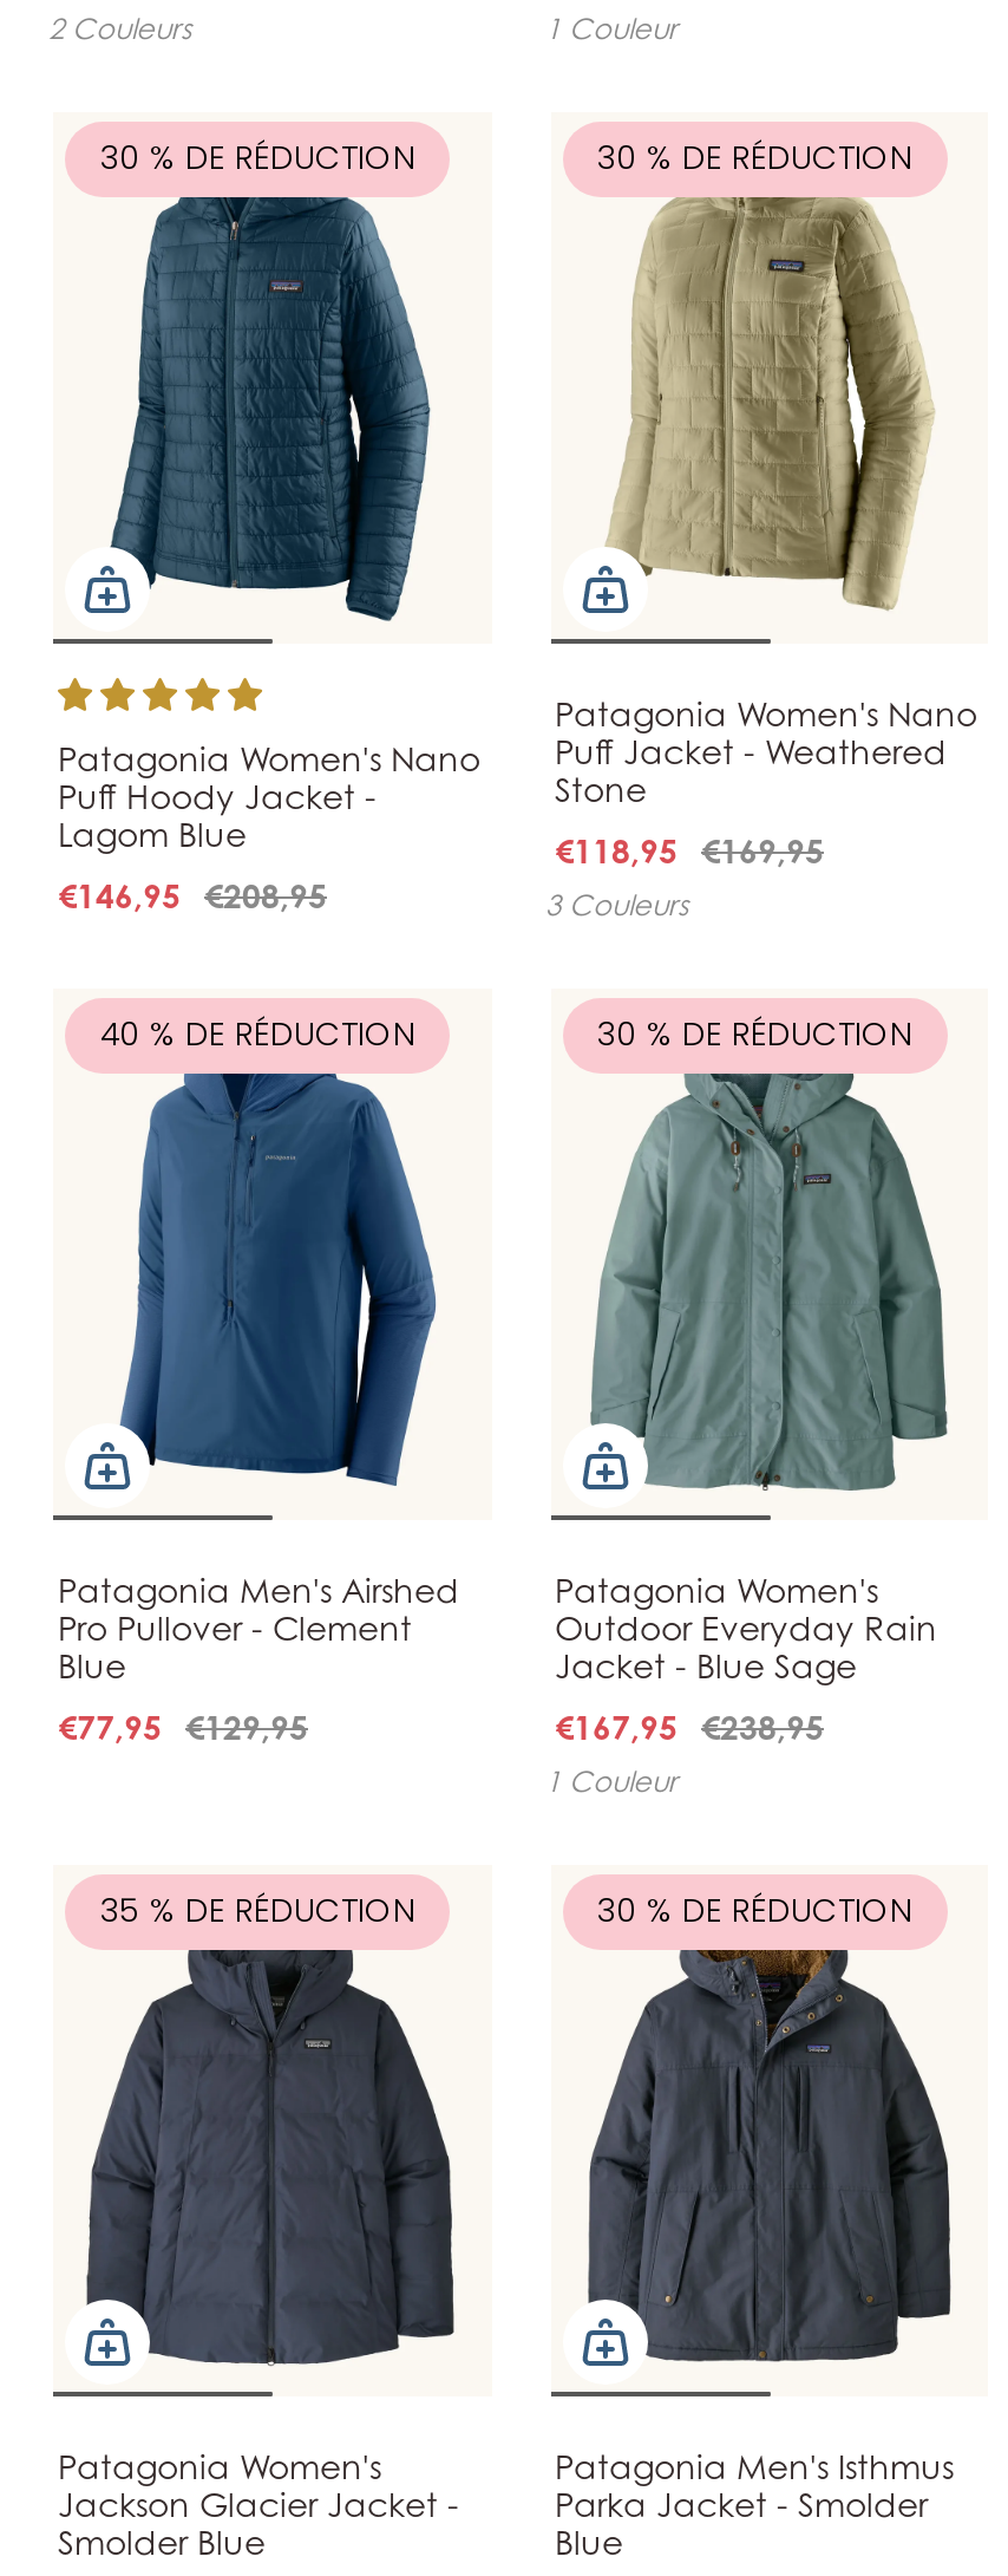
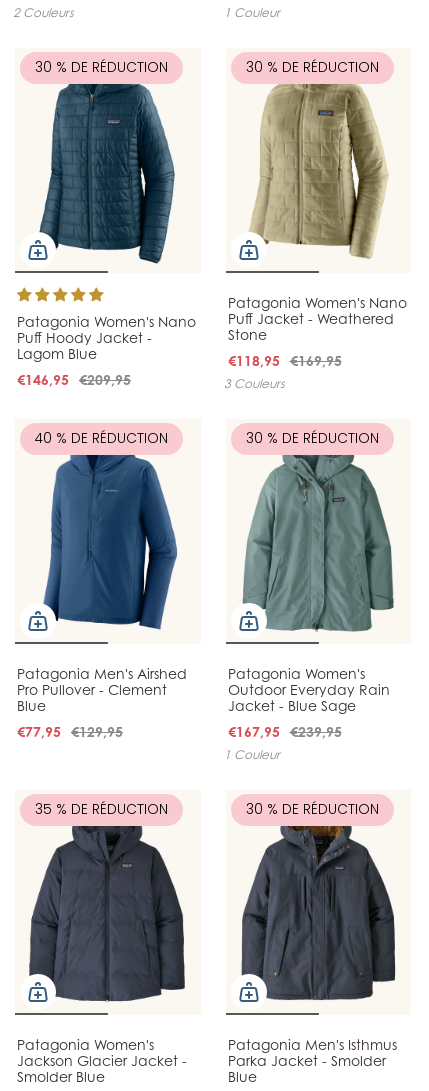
- €146,95 €208,95
+ €146,95 €209,95

- €167,95 €238,95
+ €167,95 €239,95
